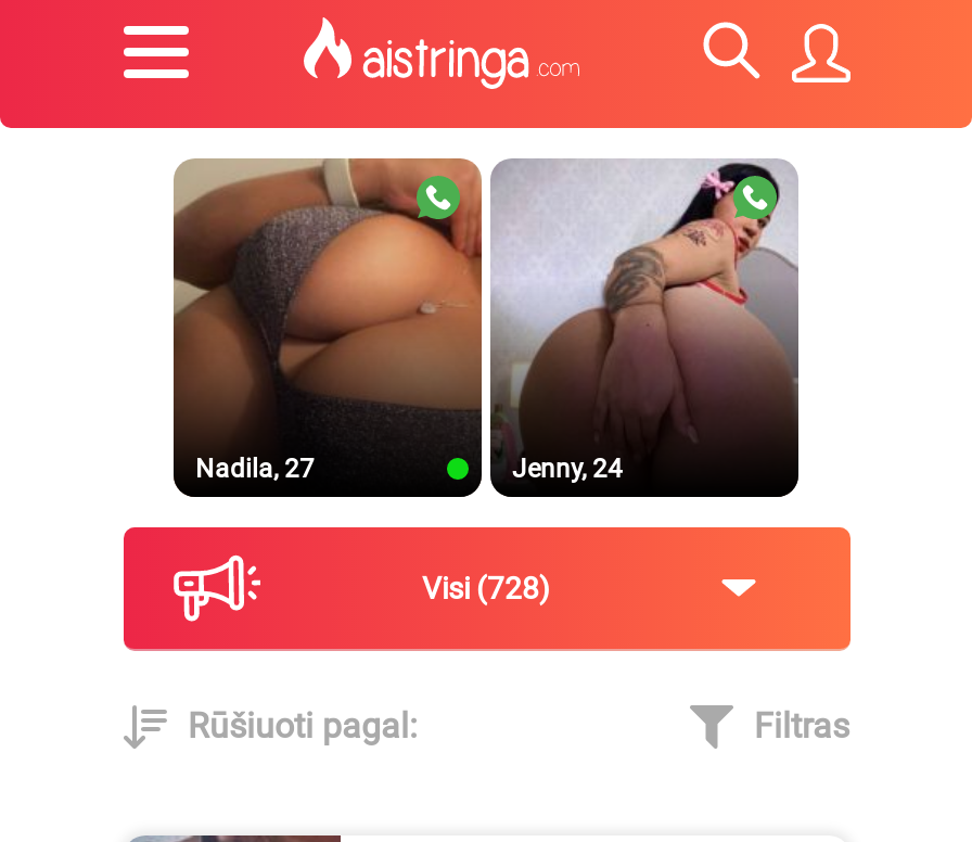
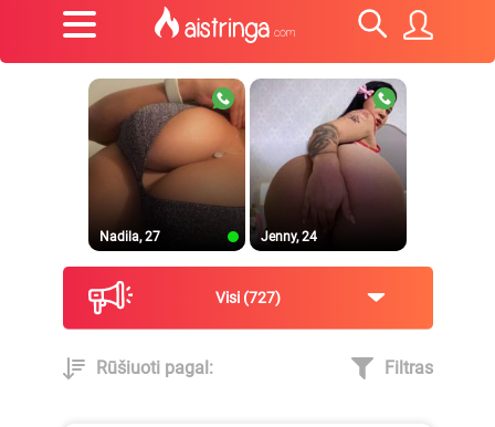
- Visi 728
+ Visi 727
